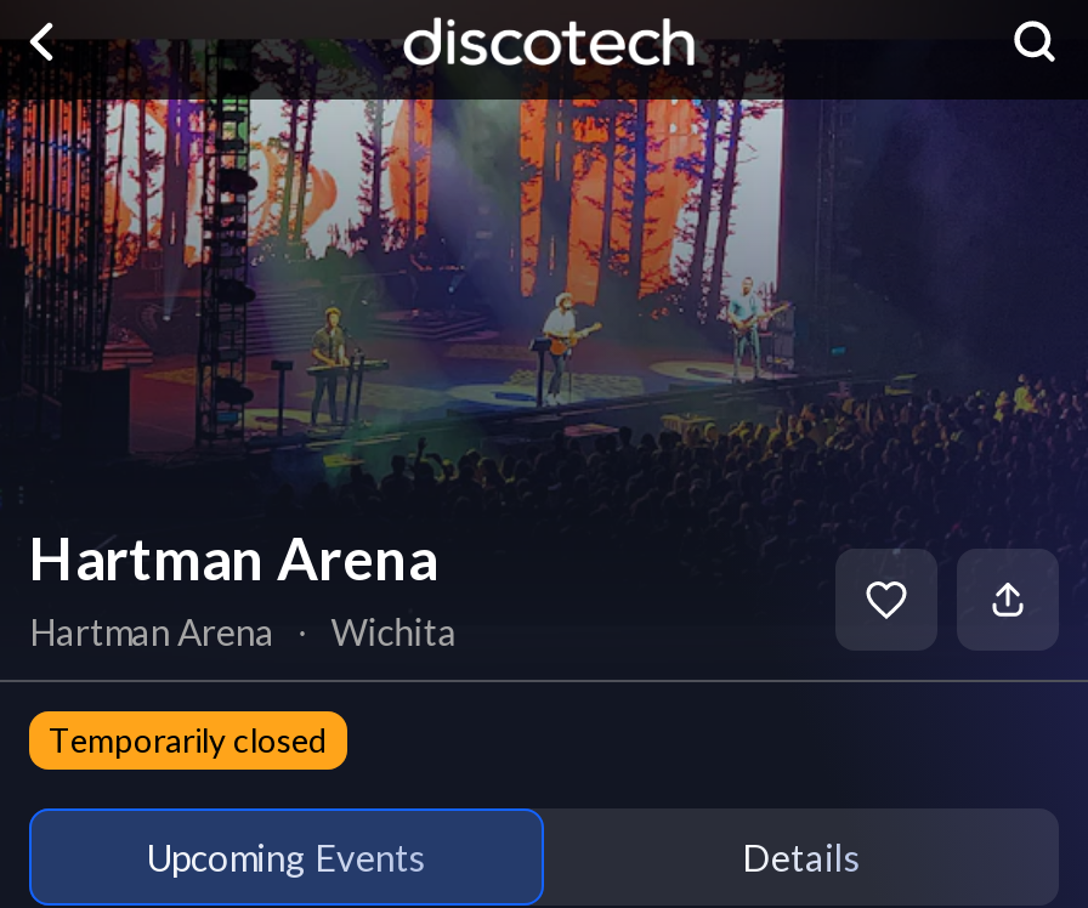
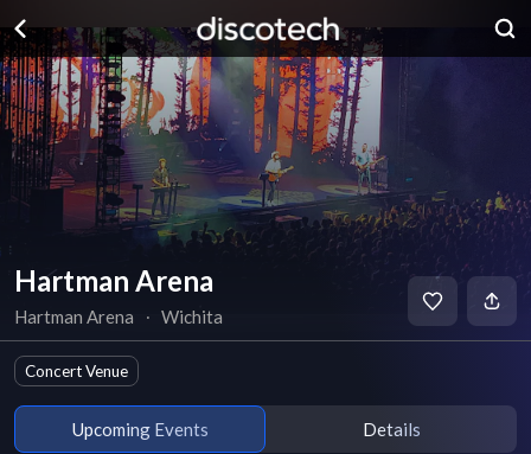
- Temporarily closed
+ Concert Venue
